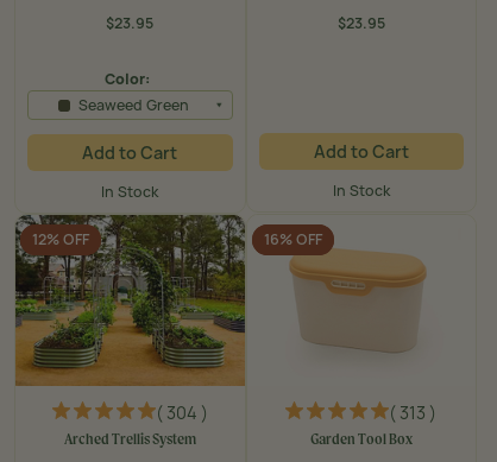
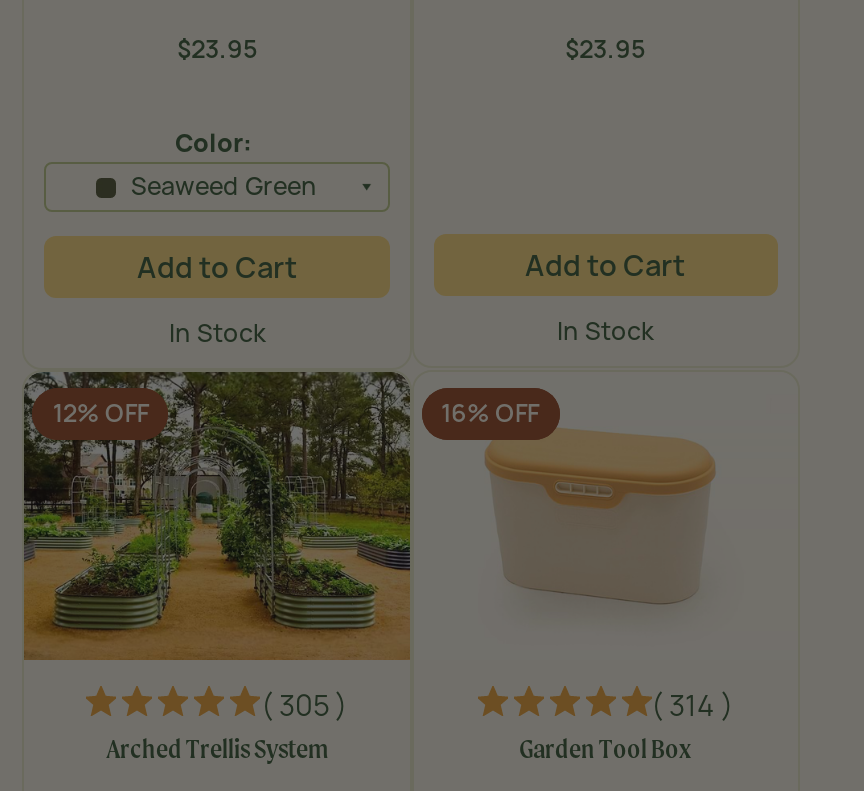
- ( 304 )
+ ( 305 )

- ( 313 )
+ ( 314 )
